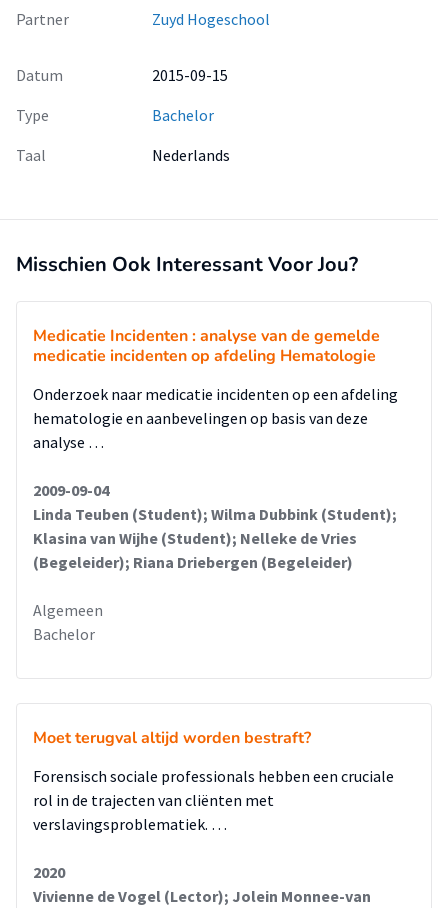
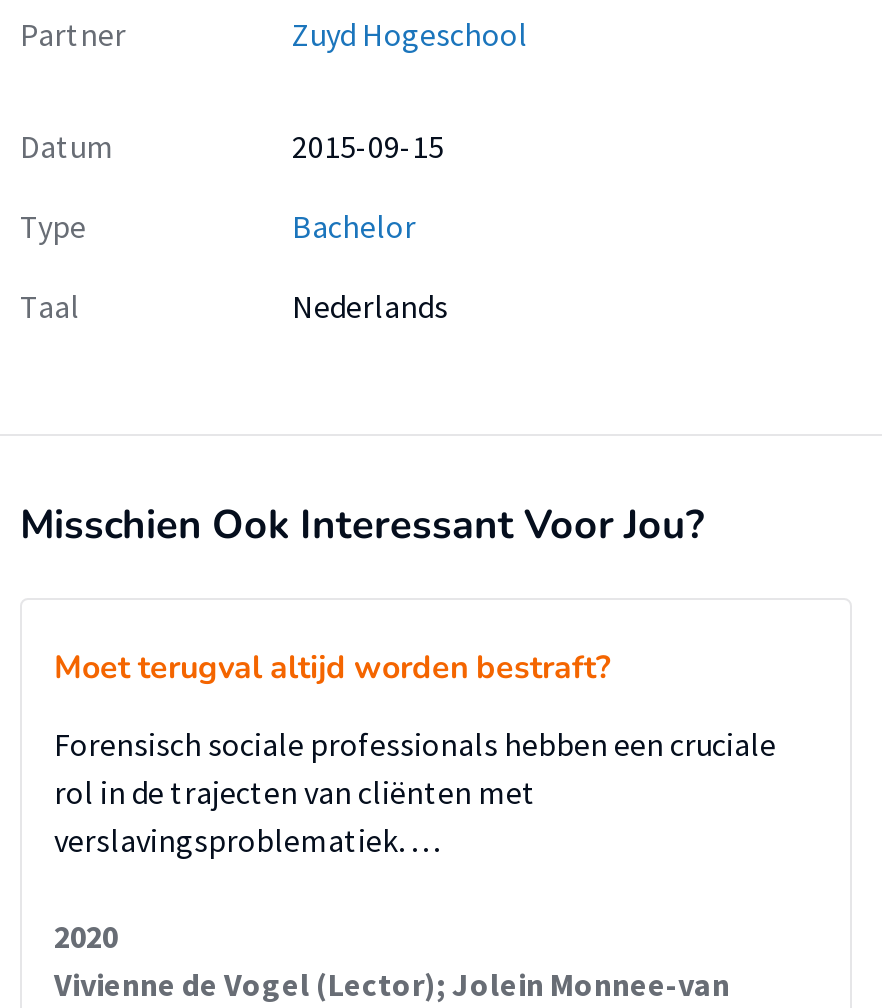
- Medicatie Incidenten : analyse van de gemelde
- medicatie incidenten op afdeling Hematologie
- Onderzoek naar medicatie incidenten op een afdeling
- hematologie en aanbevelingen op basis van deze
- analyse …
- 2009-09-04
- Linda Teuben (Student); Wilma Dubbink (Student);
- Klasina van Wijhe (Student); Nelleke de Vries
- (Begeleider); Riana Driebergen (Begeleider)
- Algemeen
- Bachelor
